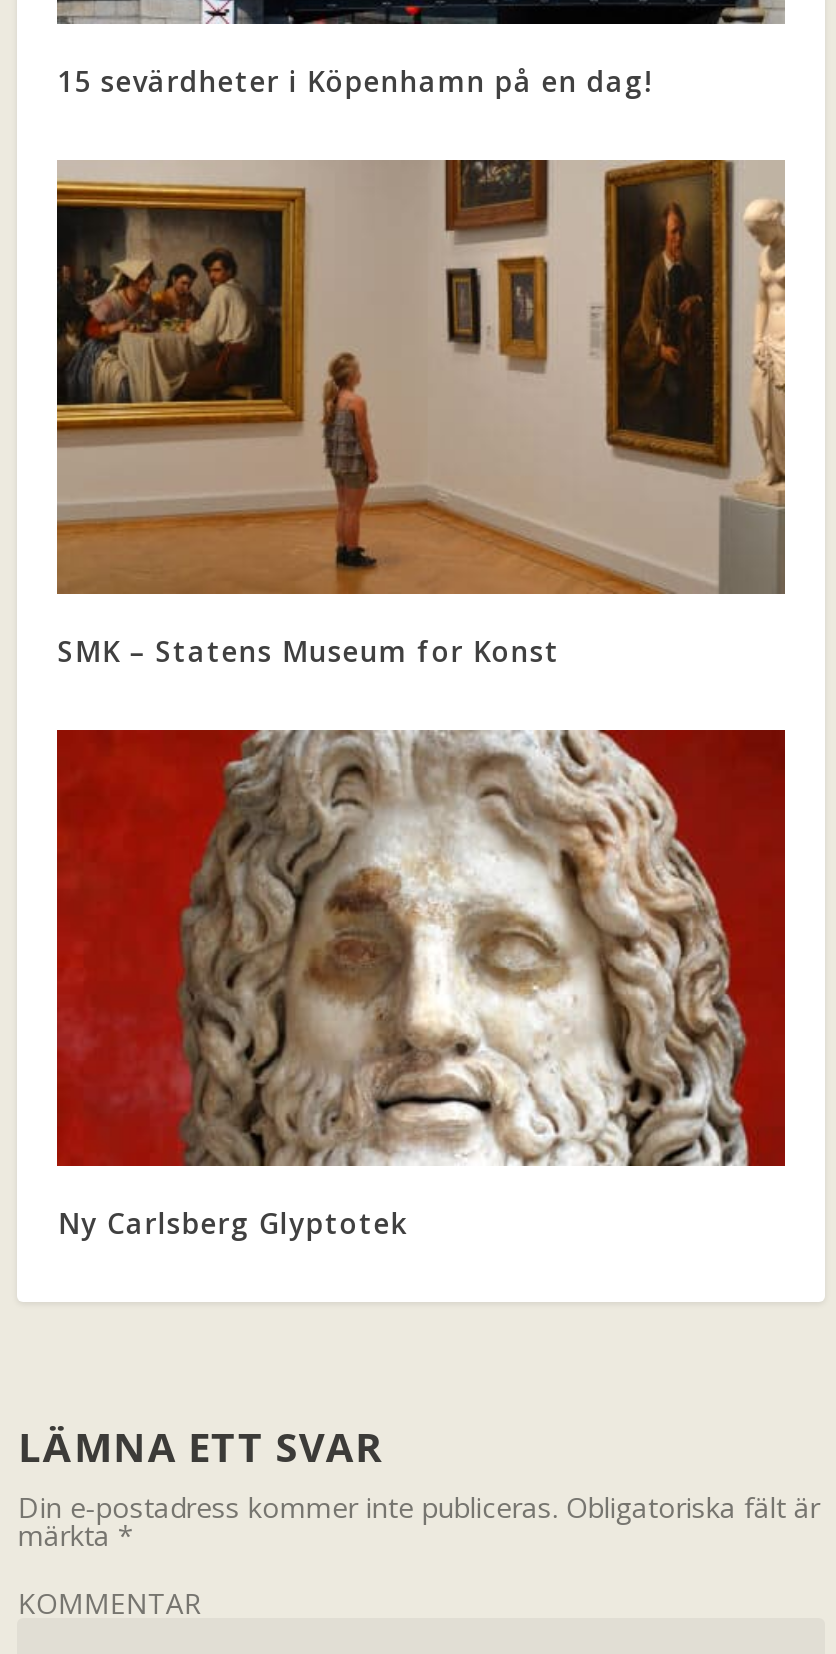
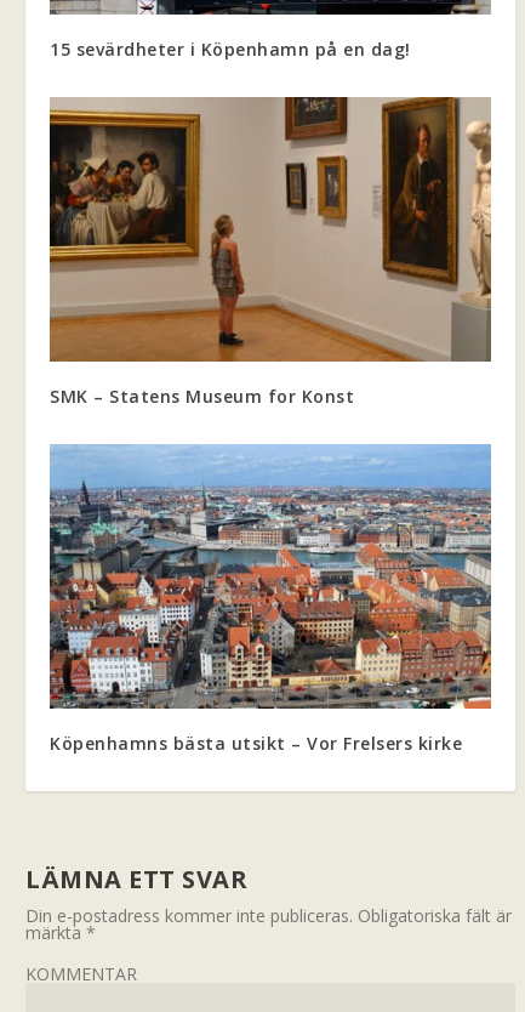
- [image]
- Ny Carlsberg Glyptotek
+ [image]
+ Köpenhamns bästa utsikt – Vor Frelsers kirke
